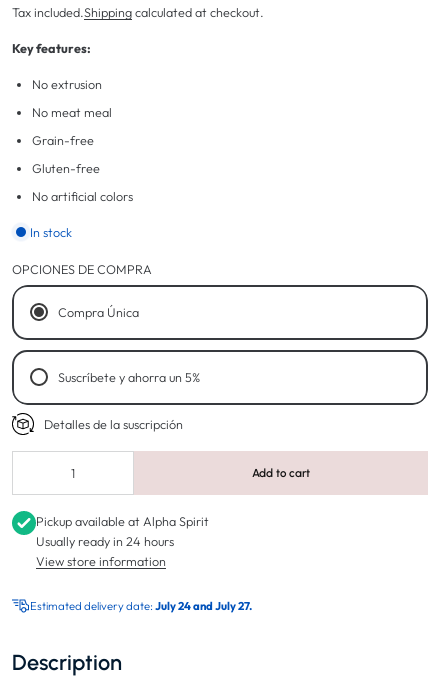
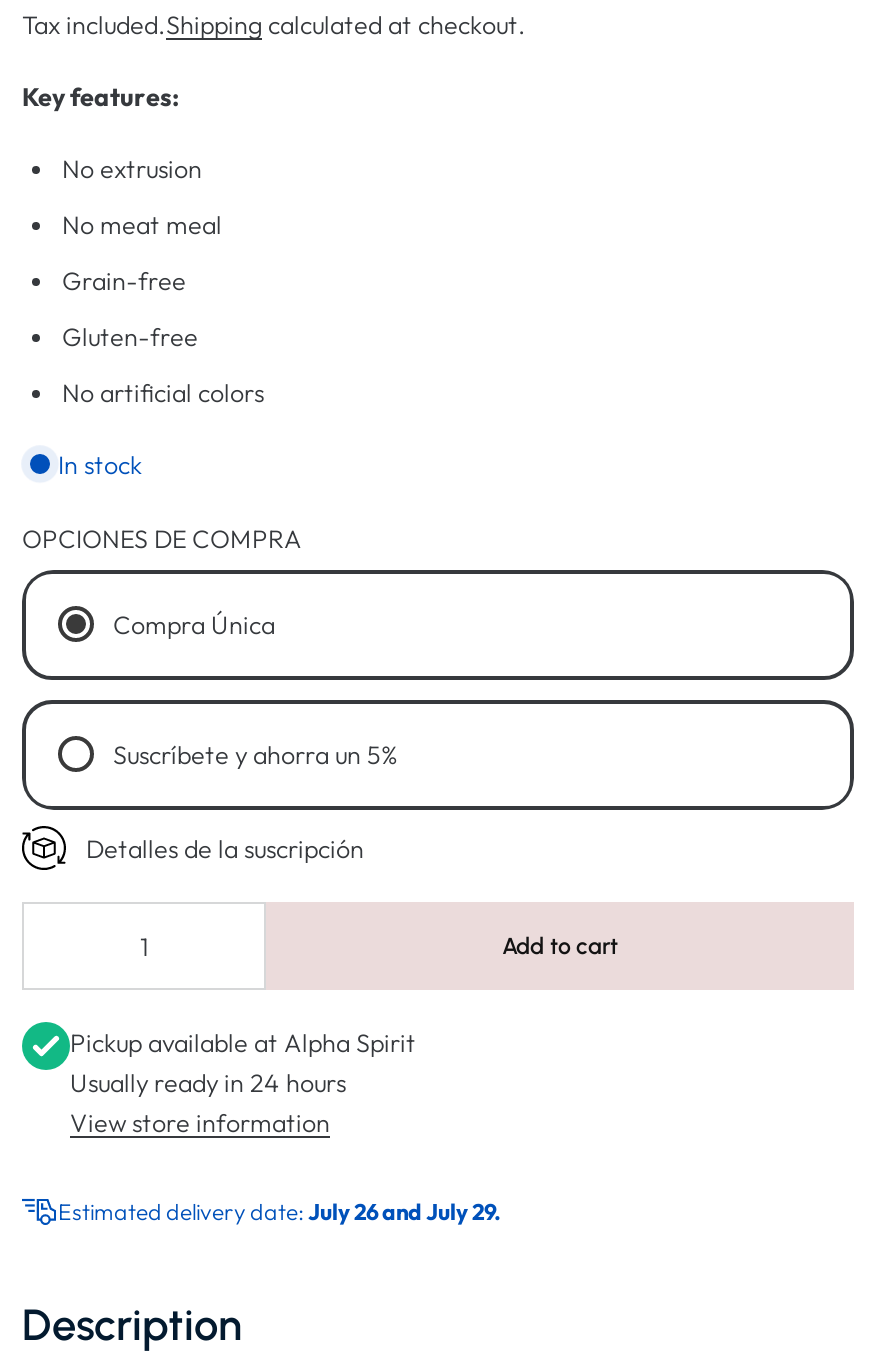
- Estimated delivery date: July 24 and July 27.
+ Estimated delivery date: July 26 and July 29.
